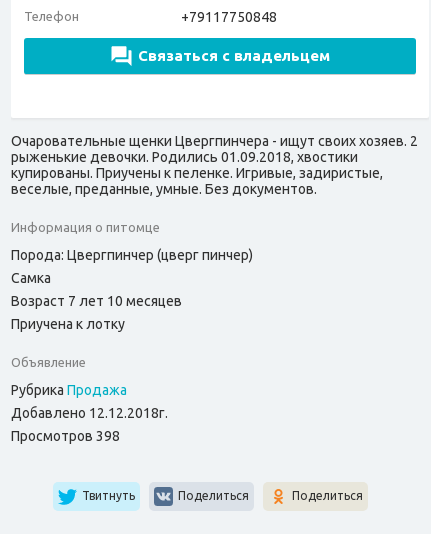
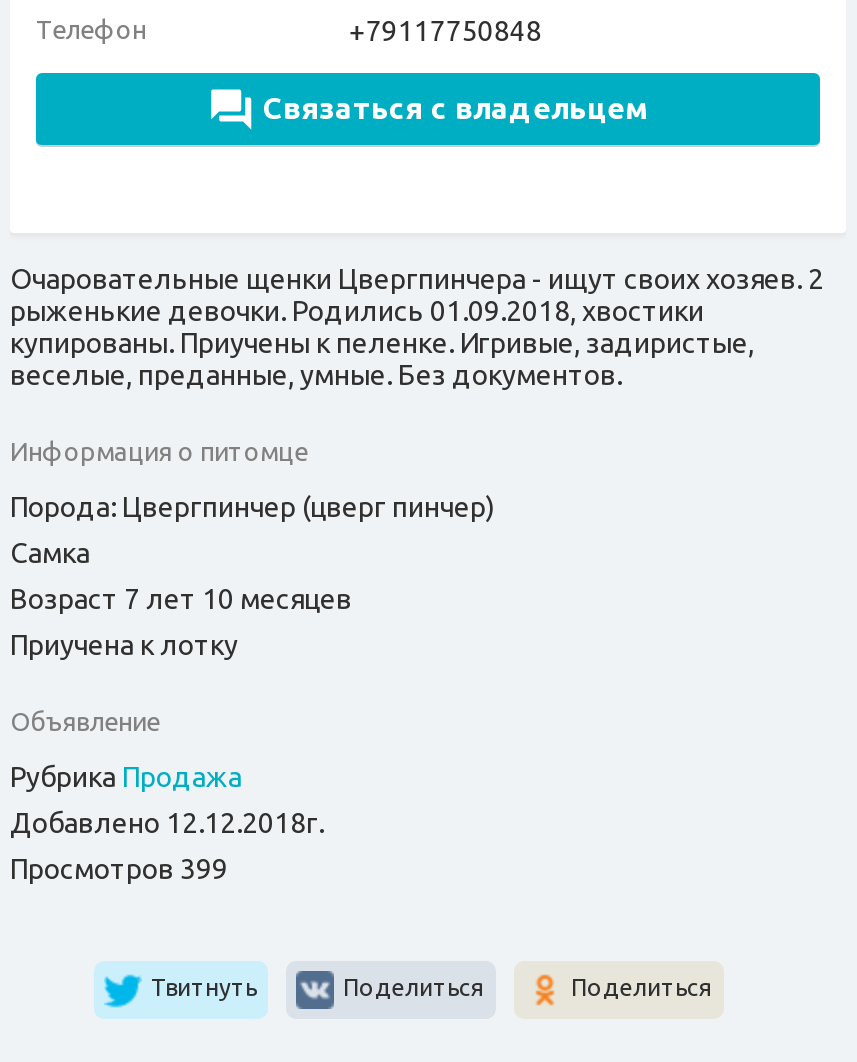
- Просмотров 398
+ Просмотров 399
